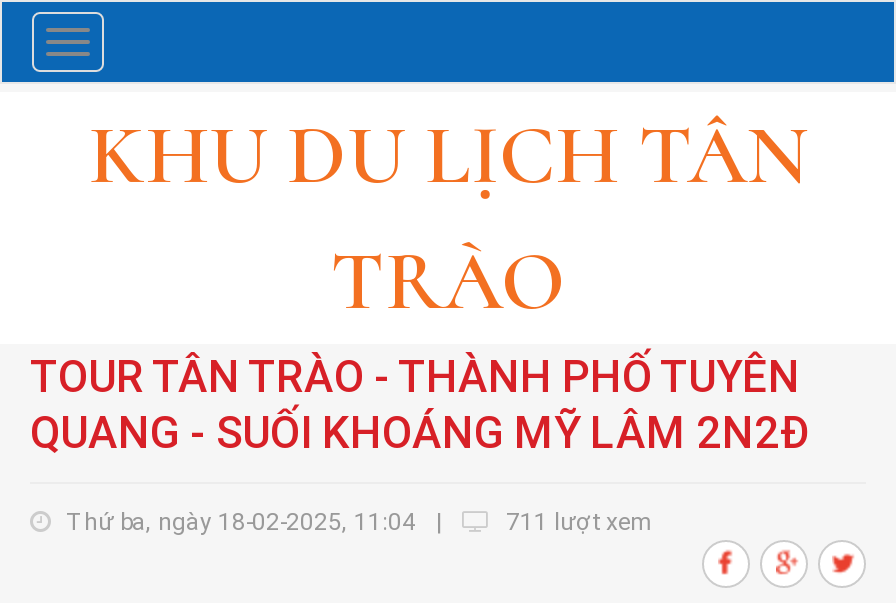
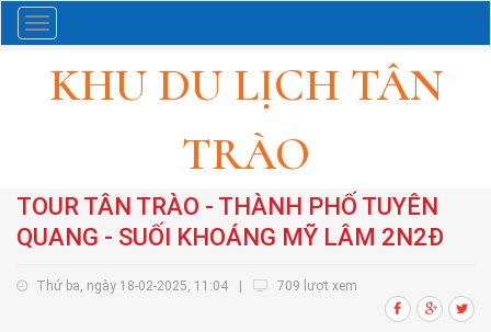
- 711 lượt xem
+ 709 lượt xem
